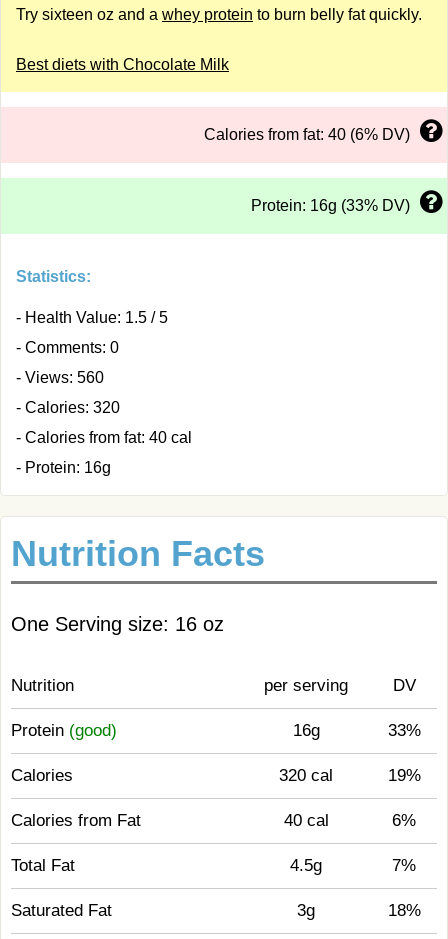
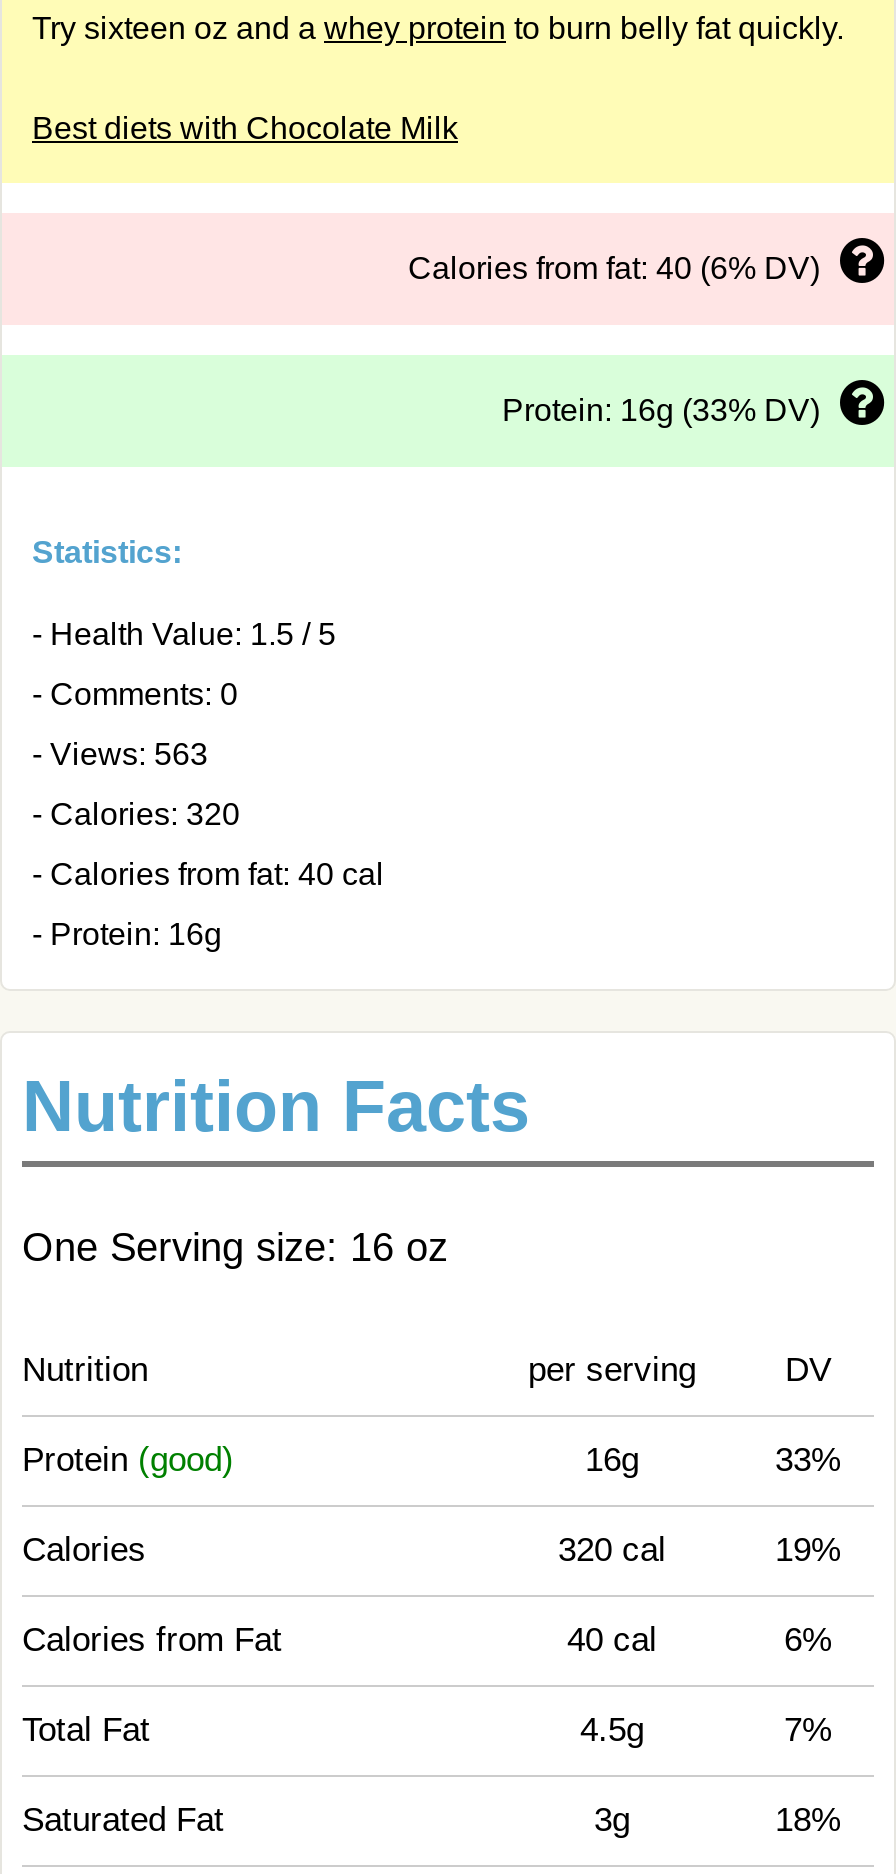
- - Views: 560
+ - Views: 563
